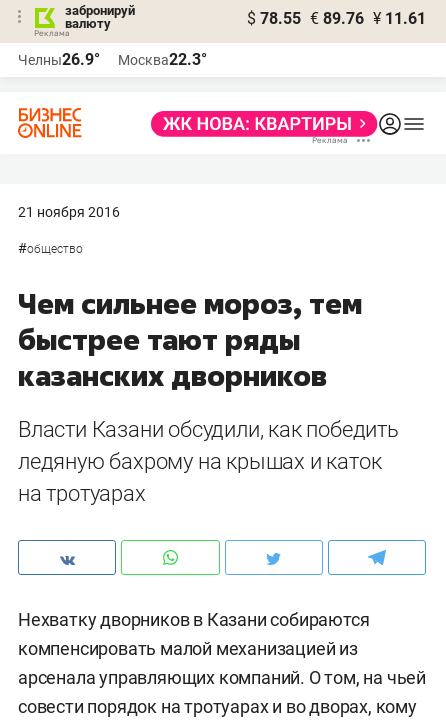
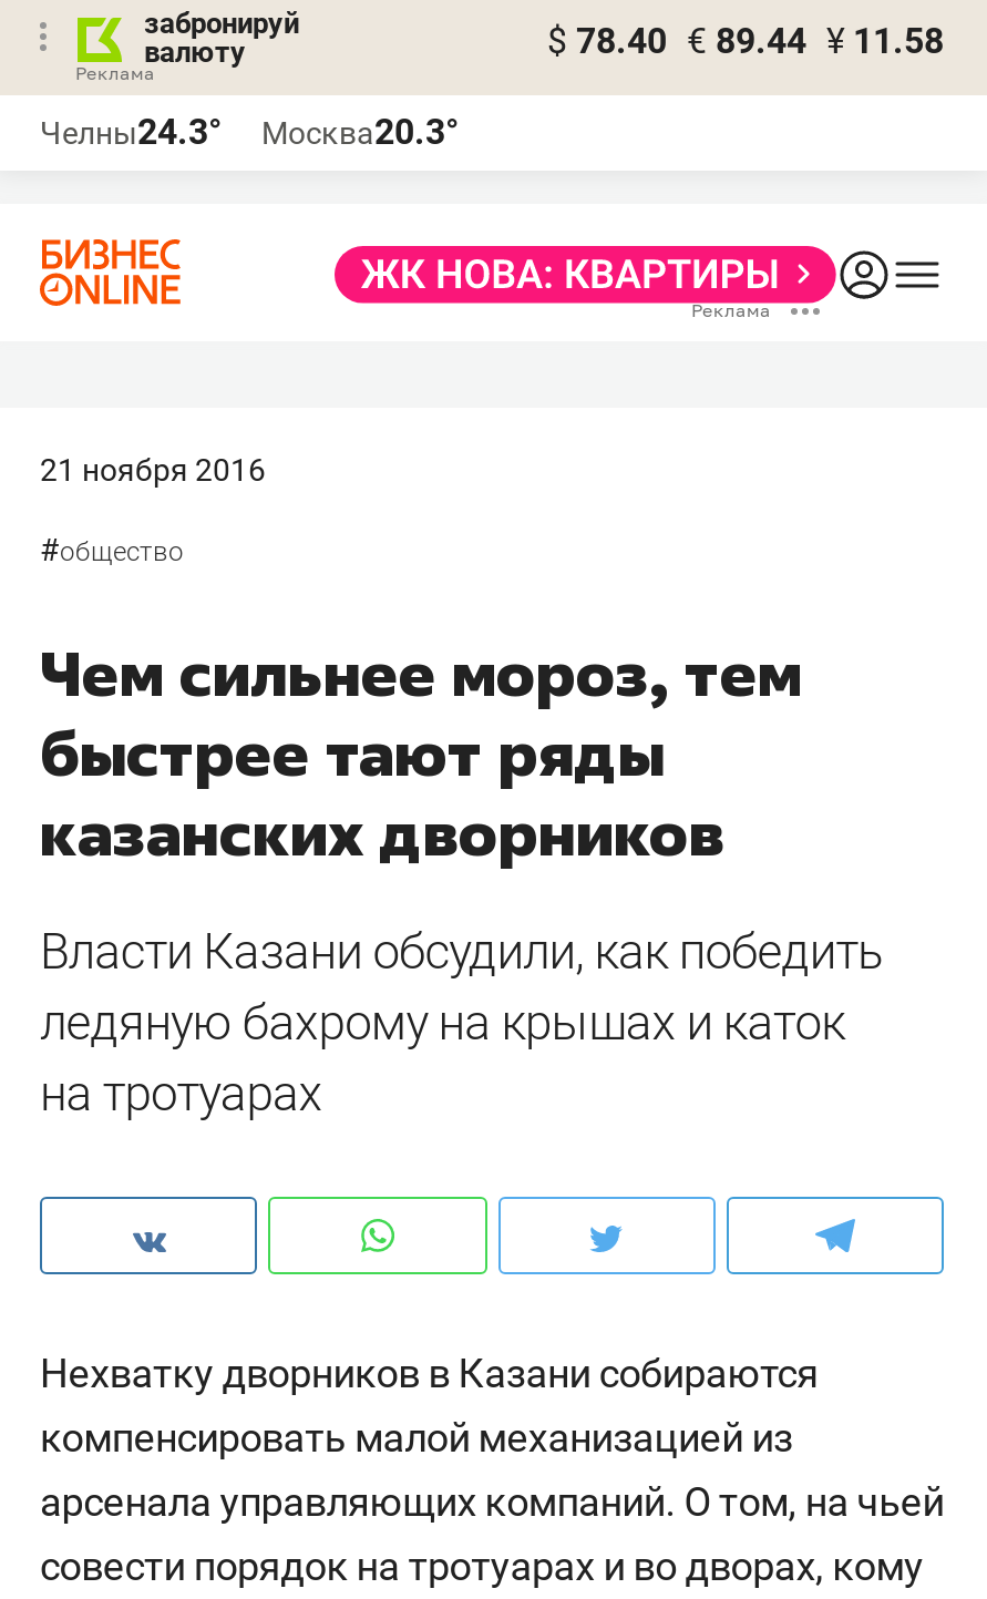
- $ 78.55 € 89.76 ¥ 11.61
+ $ 78.40 € 89.44 ¥ 11.58

- Челны26.9°
+ Челны24.3°

- Москва22.3°
+ Москва20.3°
